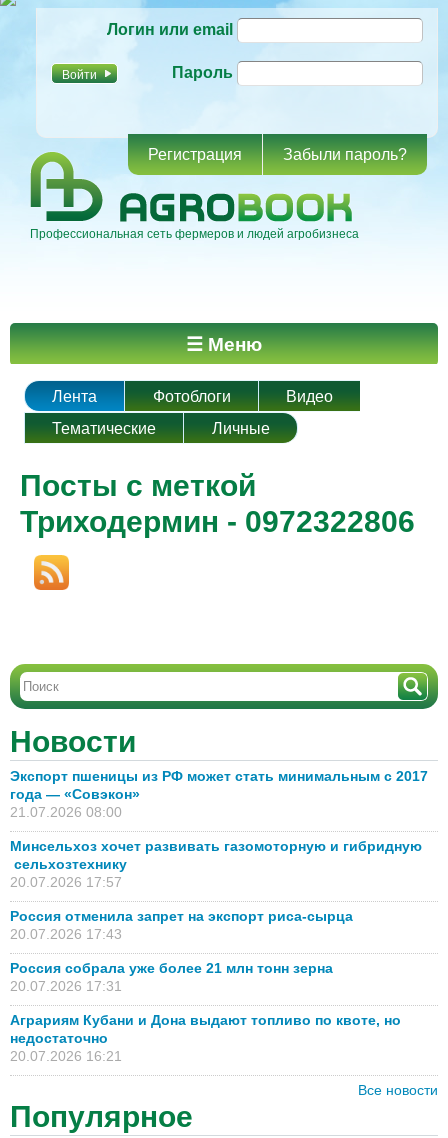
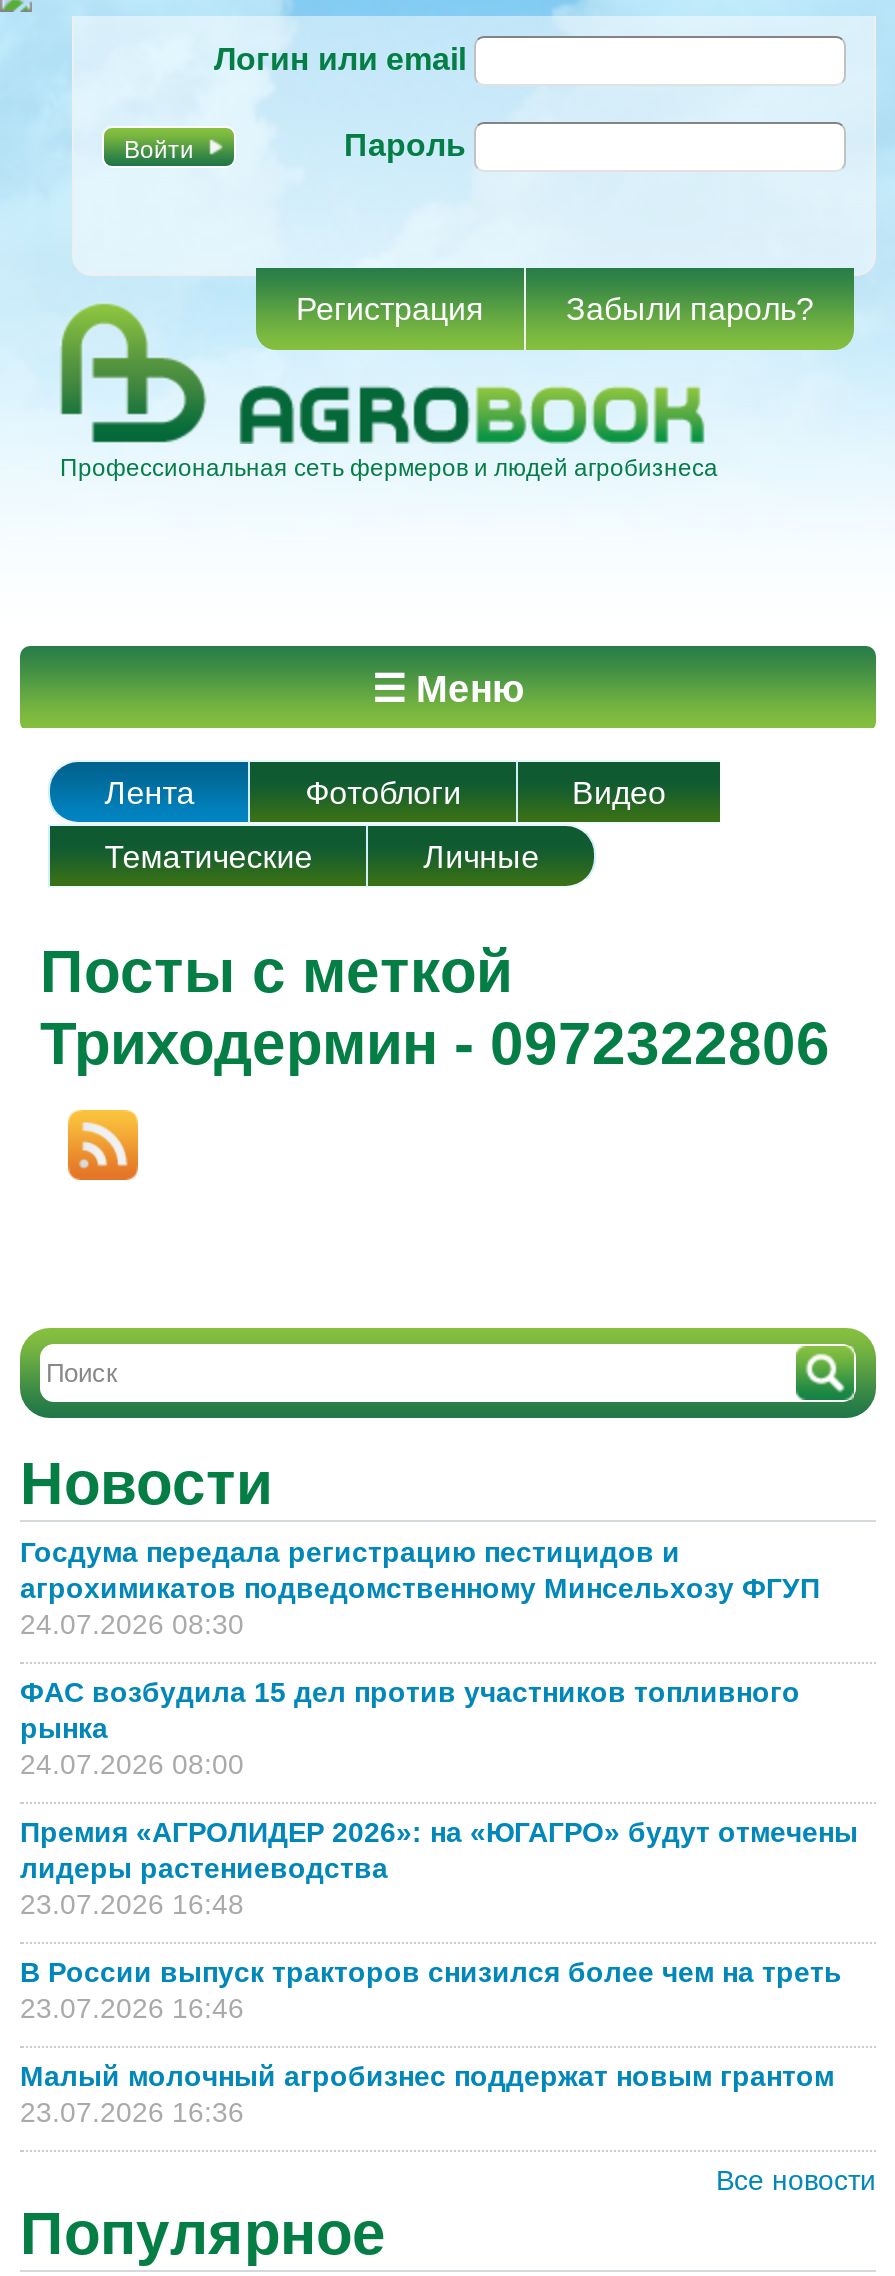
- Экспорт пшеницы из РФ может стать минимальным с 2017
- года — «Совэкон»
- 21.07.2026 08:00
+ Госдума передала регистрацию пестицидов и
+ агрохимикатов подведомственному Минсельхозу ФГУП
+ 24.07.2026 08:30

- Минсельхоз хочет развивать газомоторную и гибридную
- сельхозтехнику
- 20.07.2026 17:57
+ ФАС возбудила 15 дел против участников топливного
+ рынка
+ 24.07.2026 08:00

- Россия отменила запрет на экспорт риса-сырца
- 20.07.2026 17:43
+ Премия «АГРОЛИДЕР 2026»: на «ЮГАГРО» будут отмечены
+ лидеры растениеводства
+ 23.07.2026 16:48

- Россия собрала уже более 21 млн тонн зерна
- 20.07.2026 17:31
+ В России выпуск тракторов снизился более чем на треть
+ 23.07.2026 16:46

- Аграриям Кубани и Дона выдают топливо по квоте, но
- недостаточно
- 20.07.2026 16:21
+ Малый молочный агробизнес поддержат новым грантом
+ 23.07.2026 16:36
